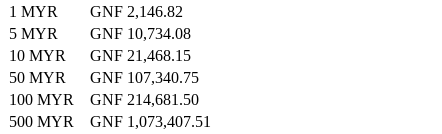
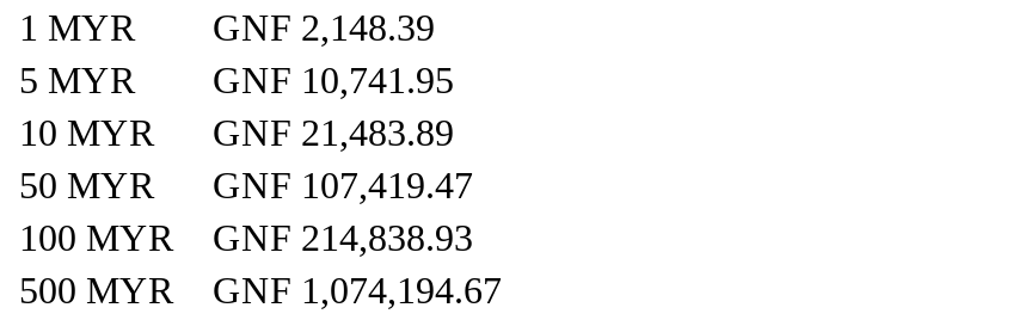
- 1 MYR GNF 2,146.82
+ 1 MYR GNF 2,148.39

- 5 MYR GNF 10,734.08
+ 5 MYR GNF 10,741.95

- 10 MYR GNF 21,468.15
+ 10 MYR GNF 21,483.89

- 50 MYR GNF 107,340.75
+ 50 MYR GNF 107,419.47

- 100 MYR GNF 214,681.50
+ 100 MYR GNF 214,838.93

- 500 MYR GNF 1,073,407.51
+ 500 MYR GNF 1,074,194.67
